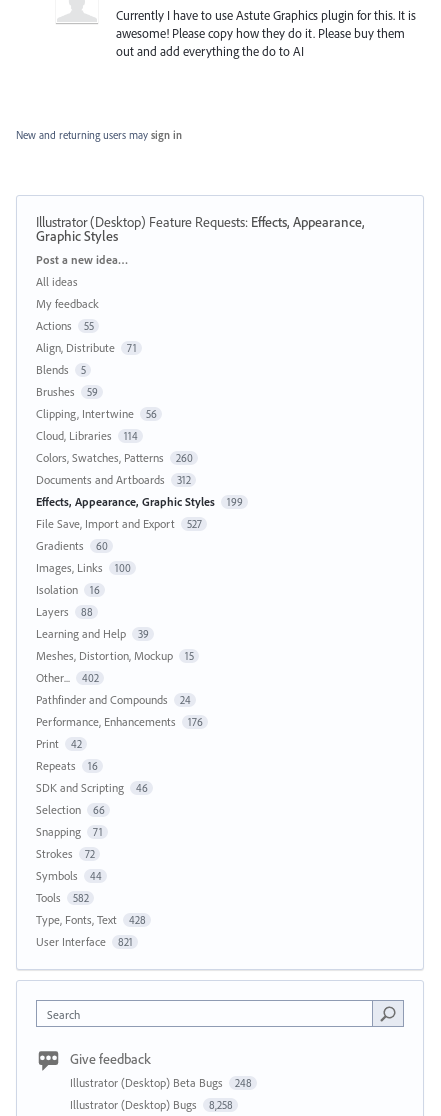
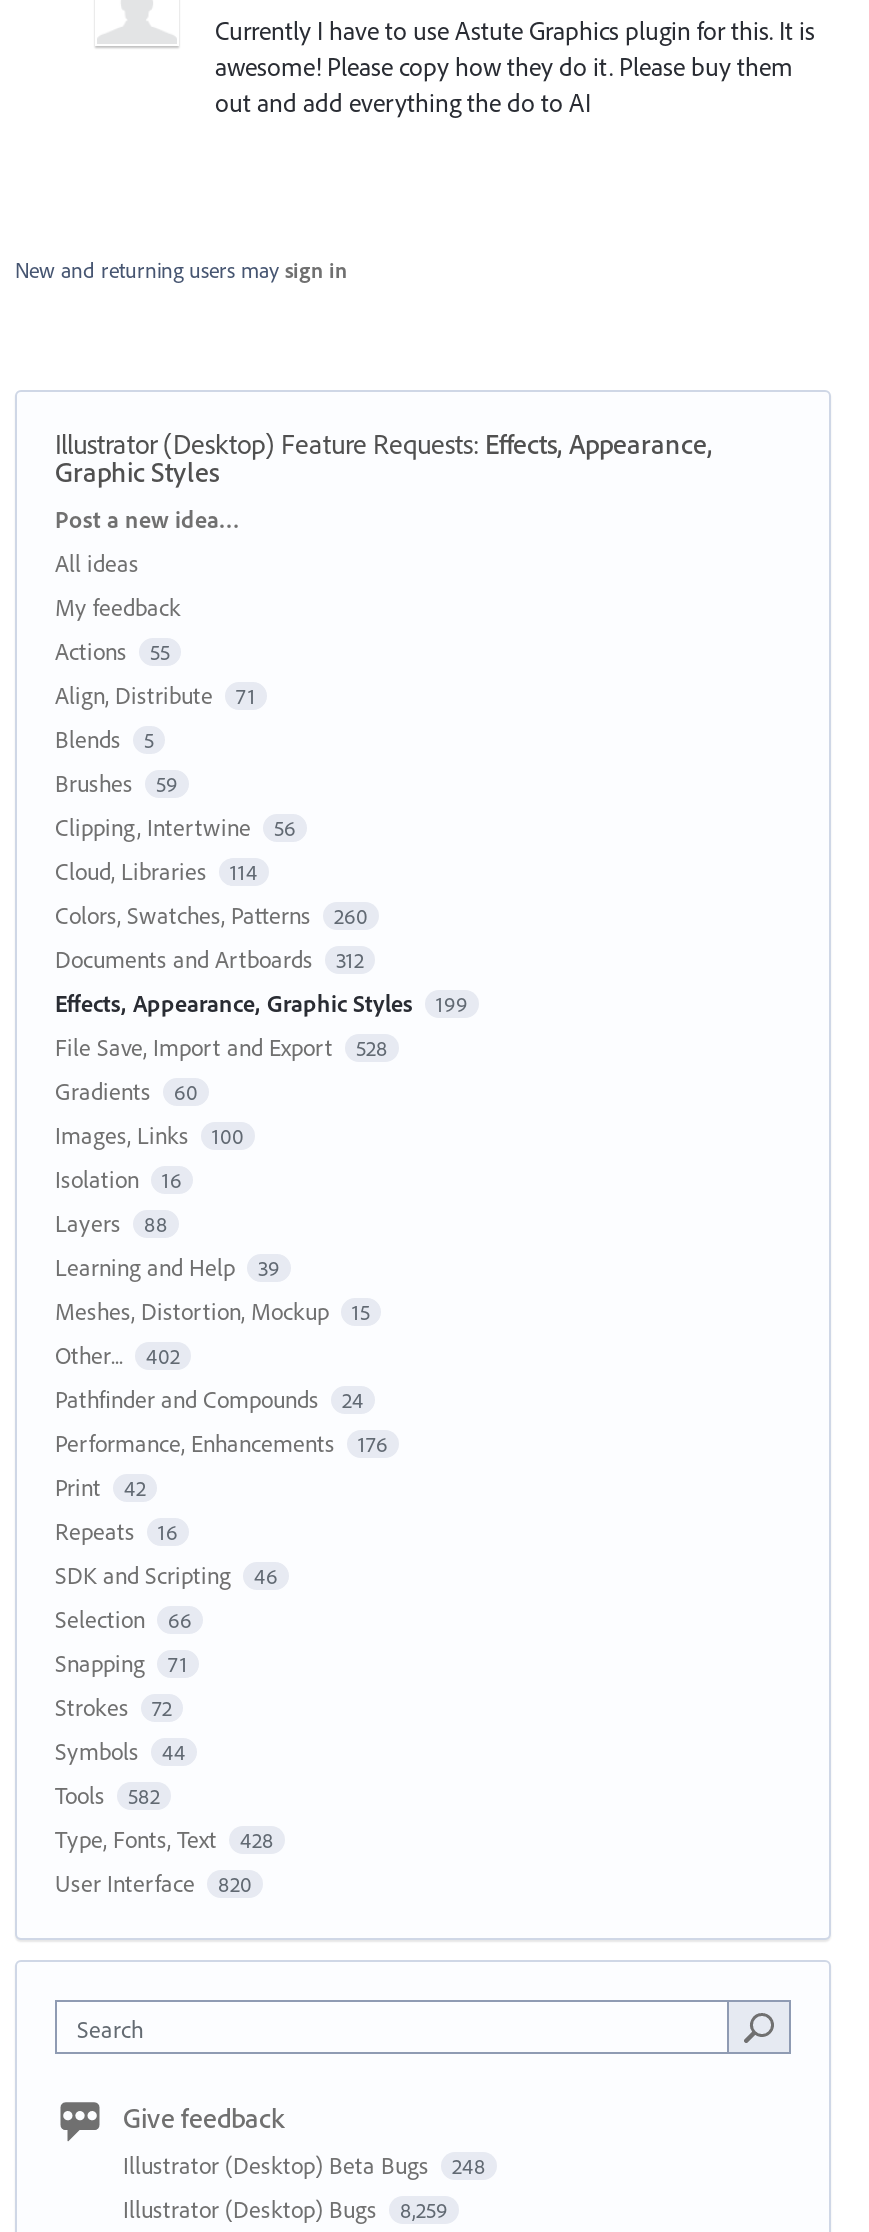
- File Save, Import and Export 527
+ File Save, Import and Export 528

- User Interface 821
+ User Interface 820

- Illustrator (Desktop) Bugs 8,258
+ Illustrator (Desktop) Bugs 8,259
